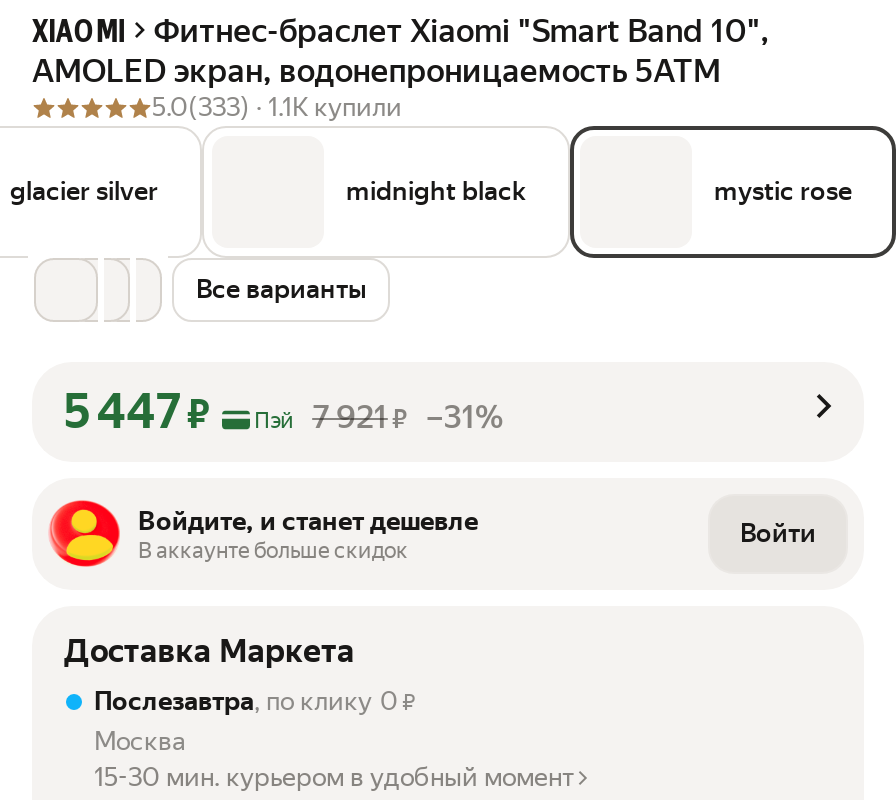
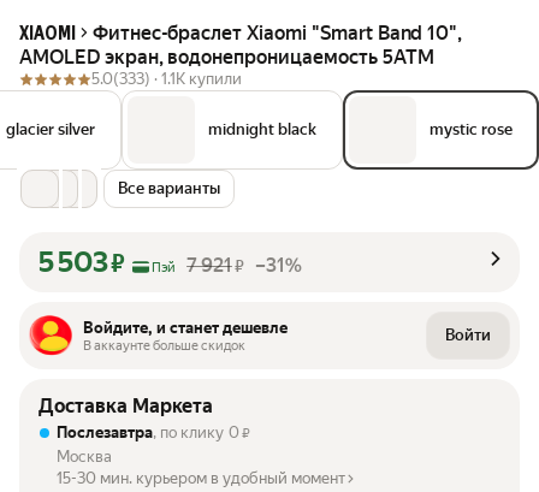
- 5 447 ₽ Пэй 7 921 ₽ –31%
+ 5 503 ₽ Пэй 7 921 ₽ –31%
